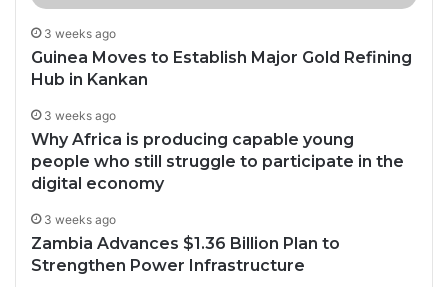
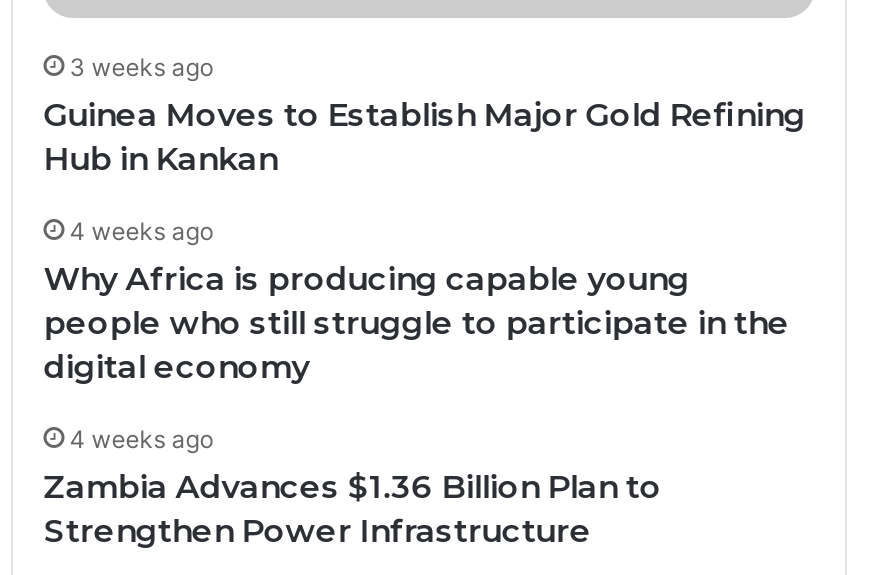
- 3 weeks ago
+ 4 weeks ago

- 3 weeks ago
+ 4 weeks ago
